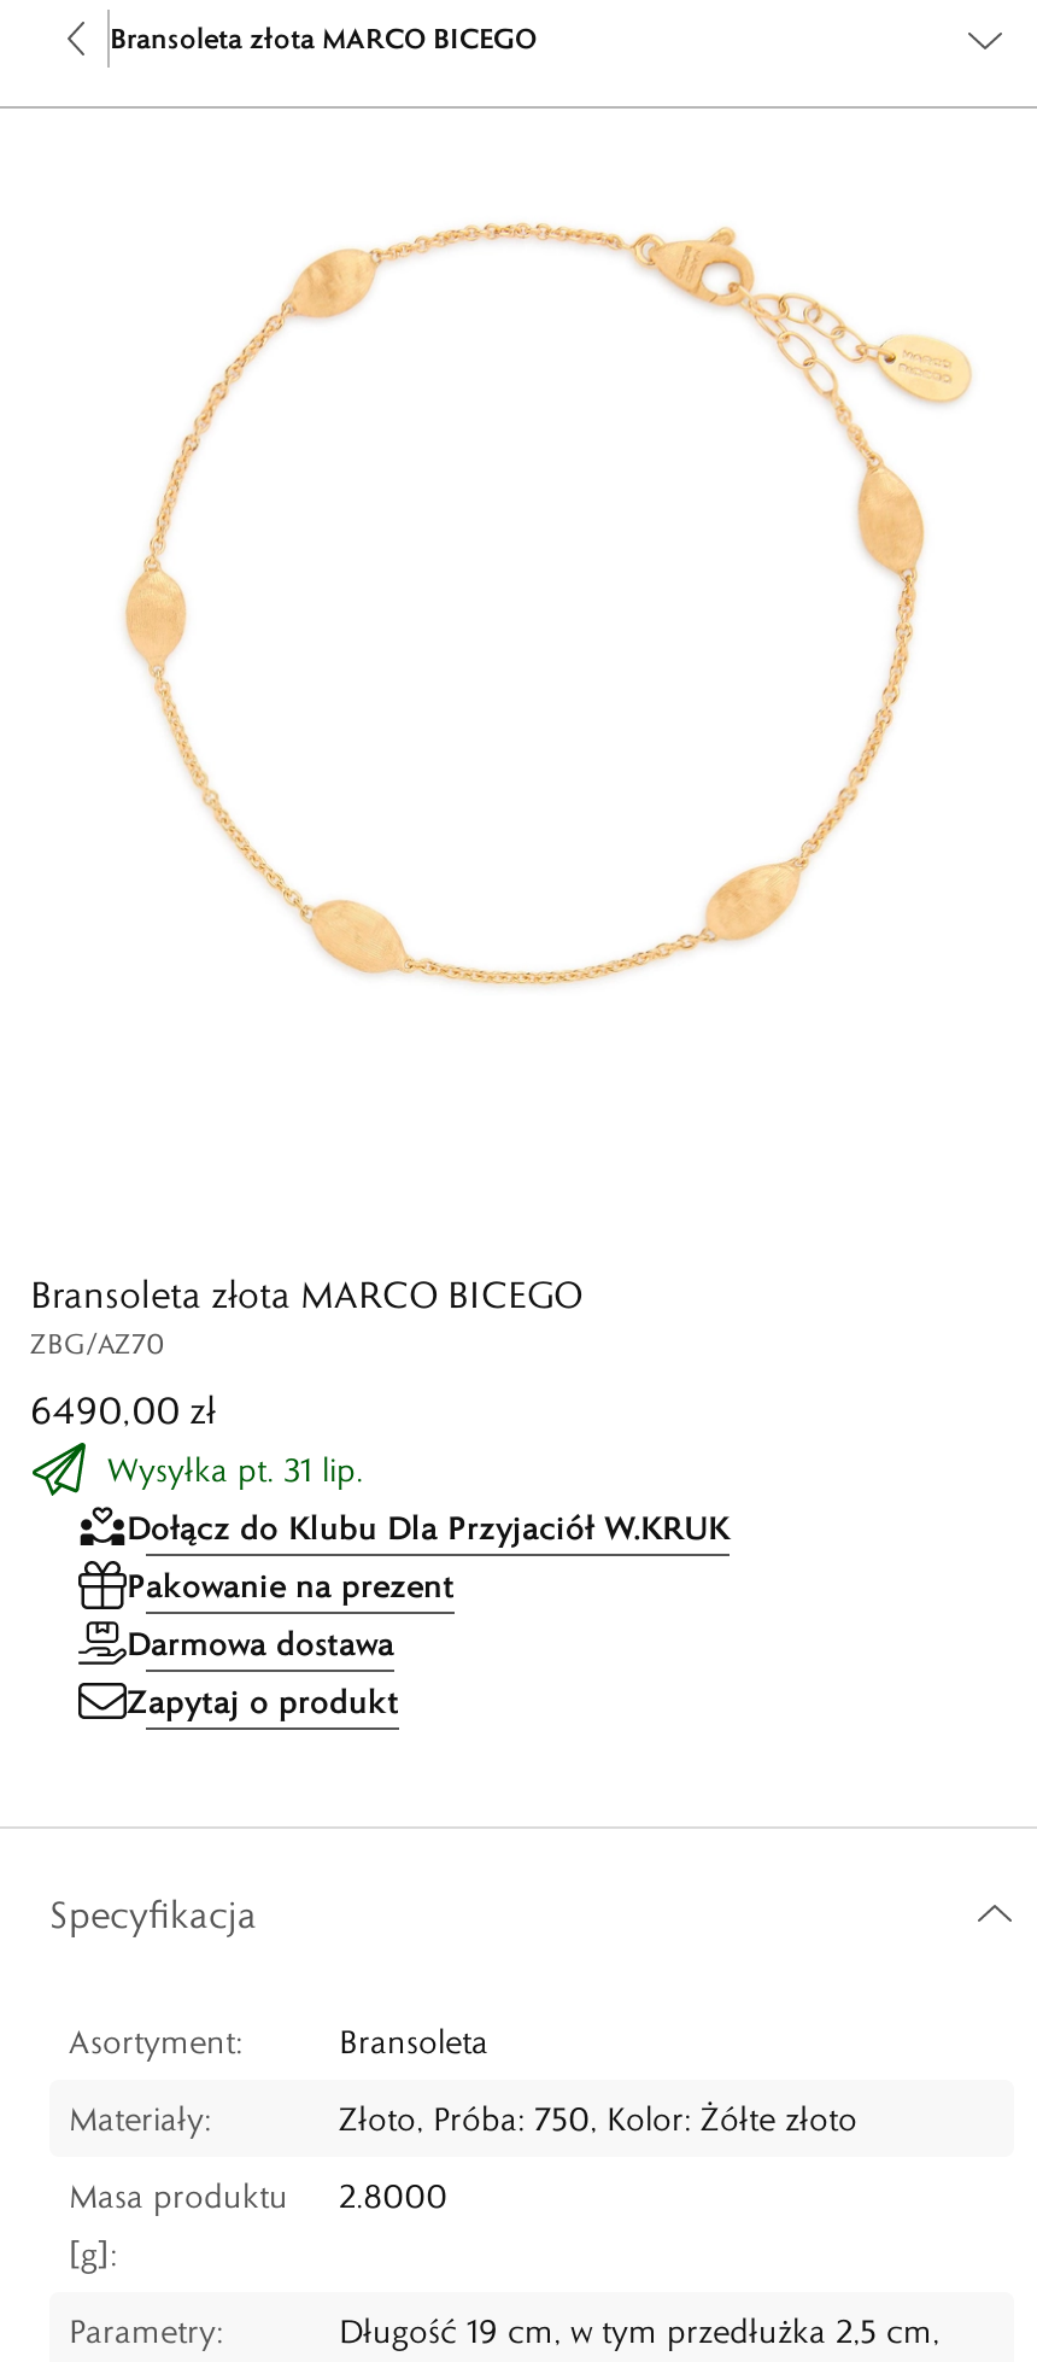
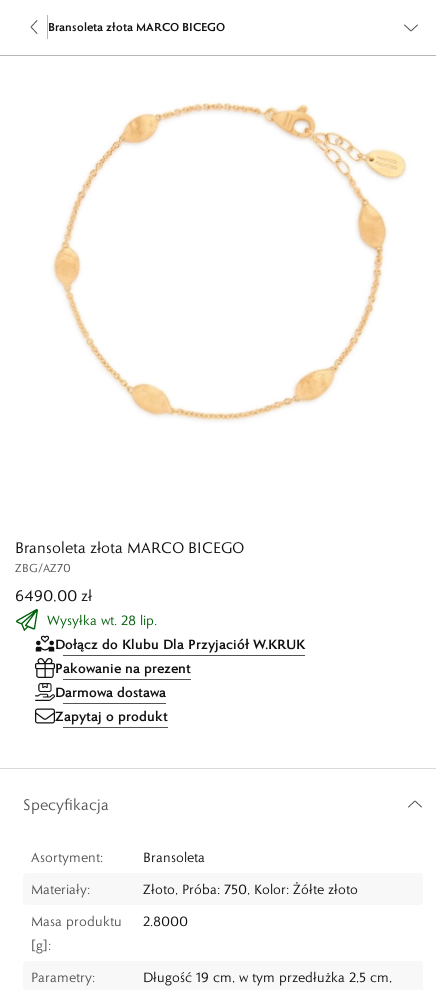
- Wysyłka pt. 31 lip.
+ Wysyłka wt. 28 lip.
